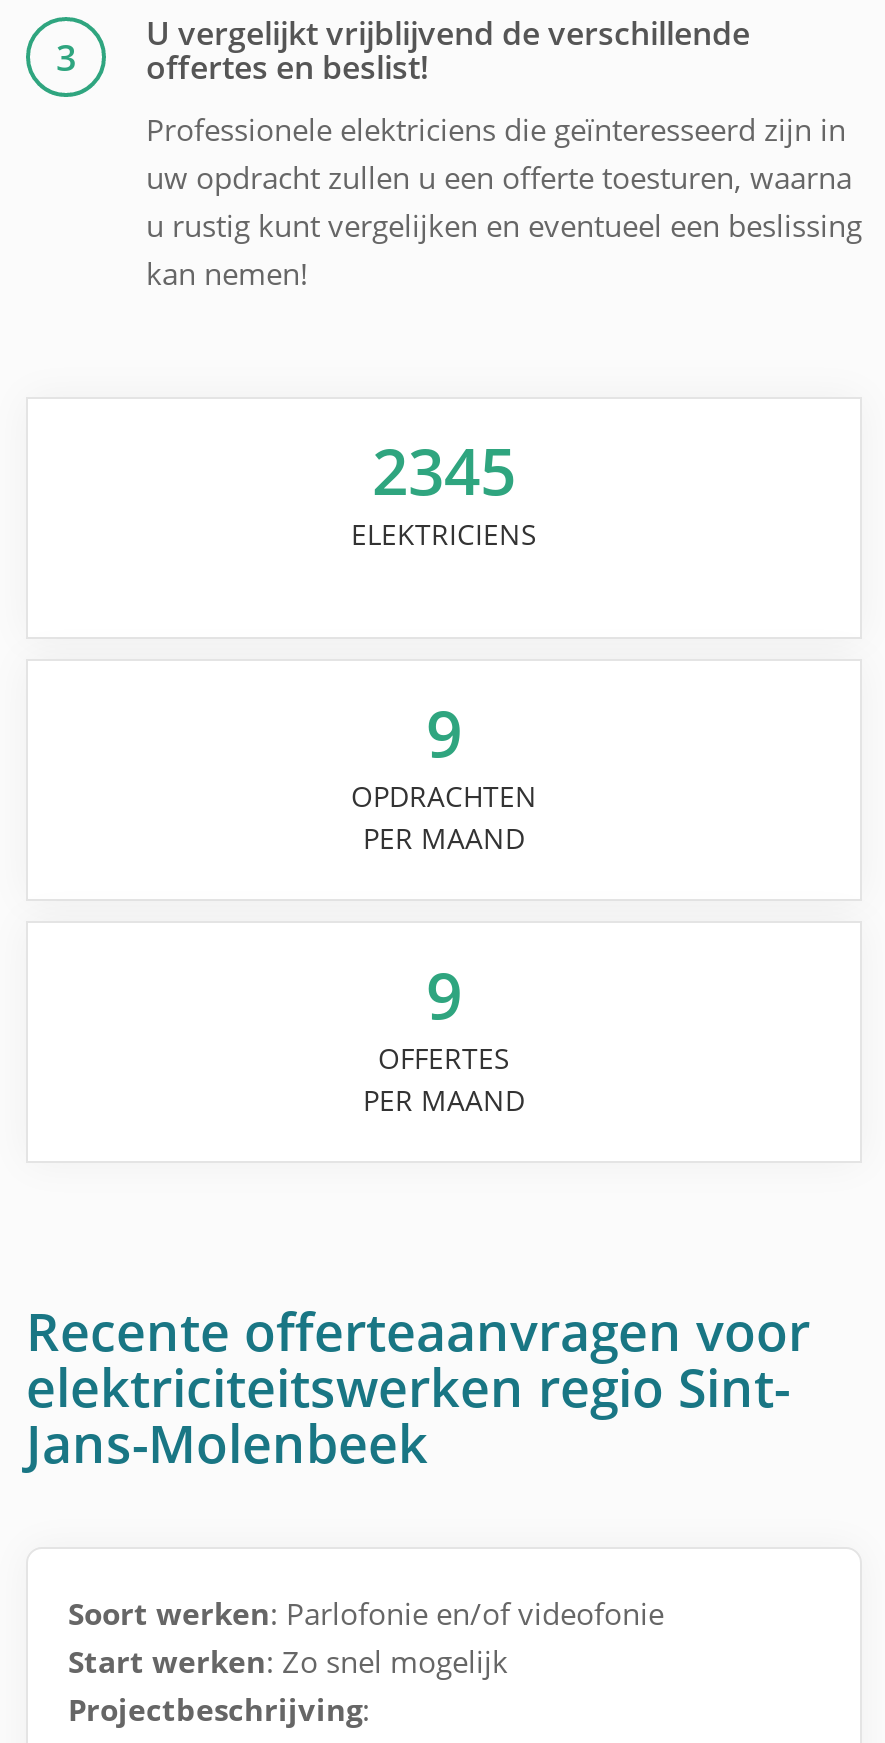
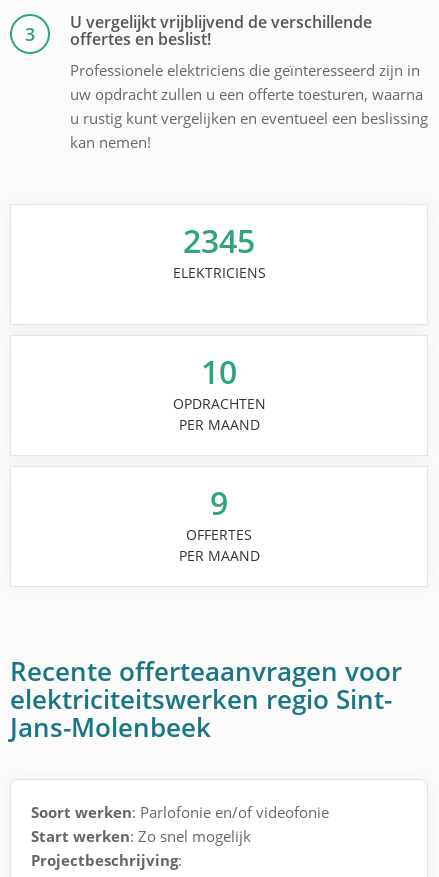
- 9
+ 10
